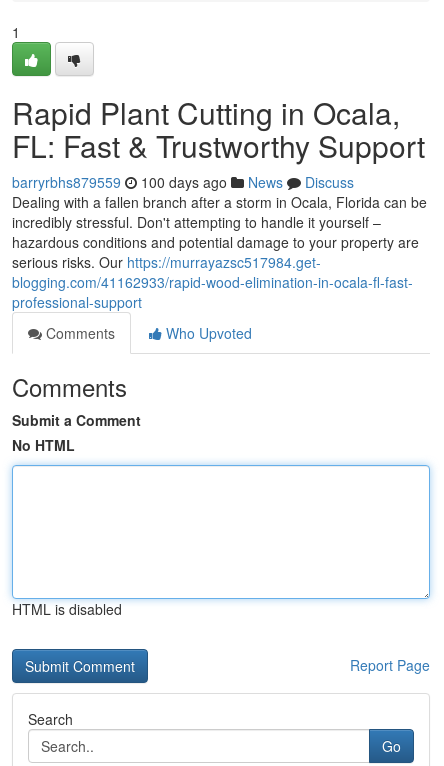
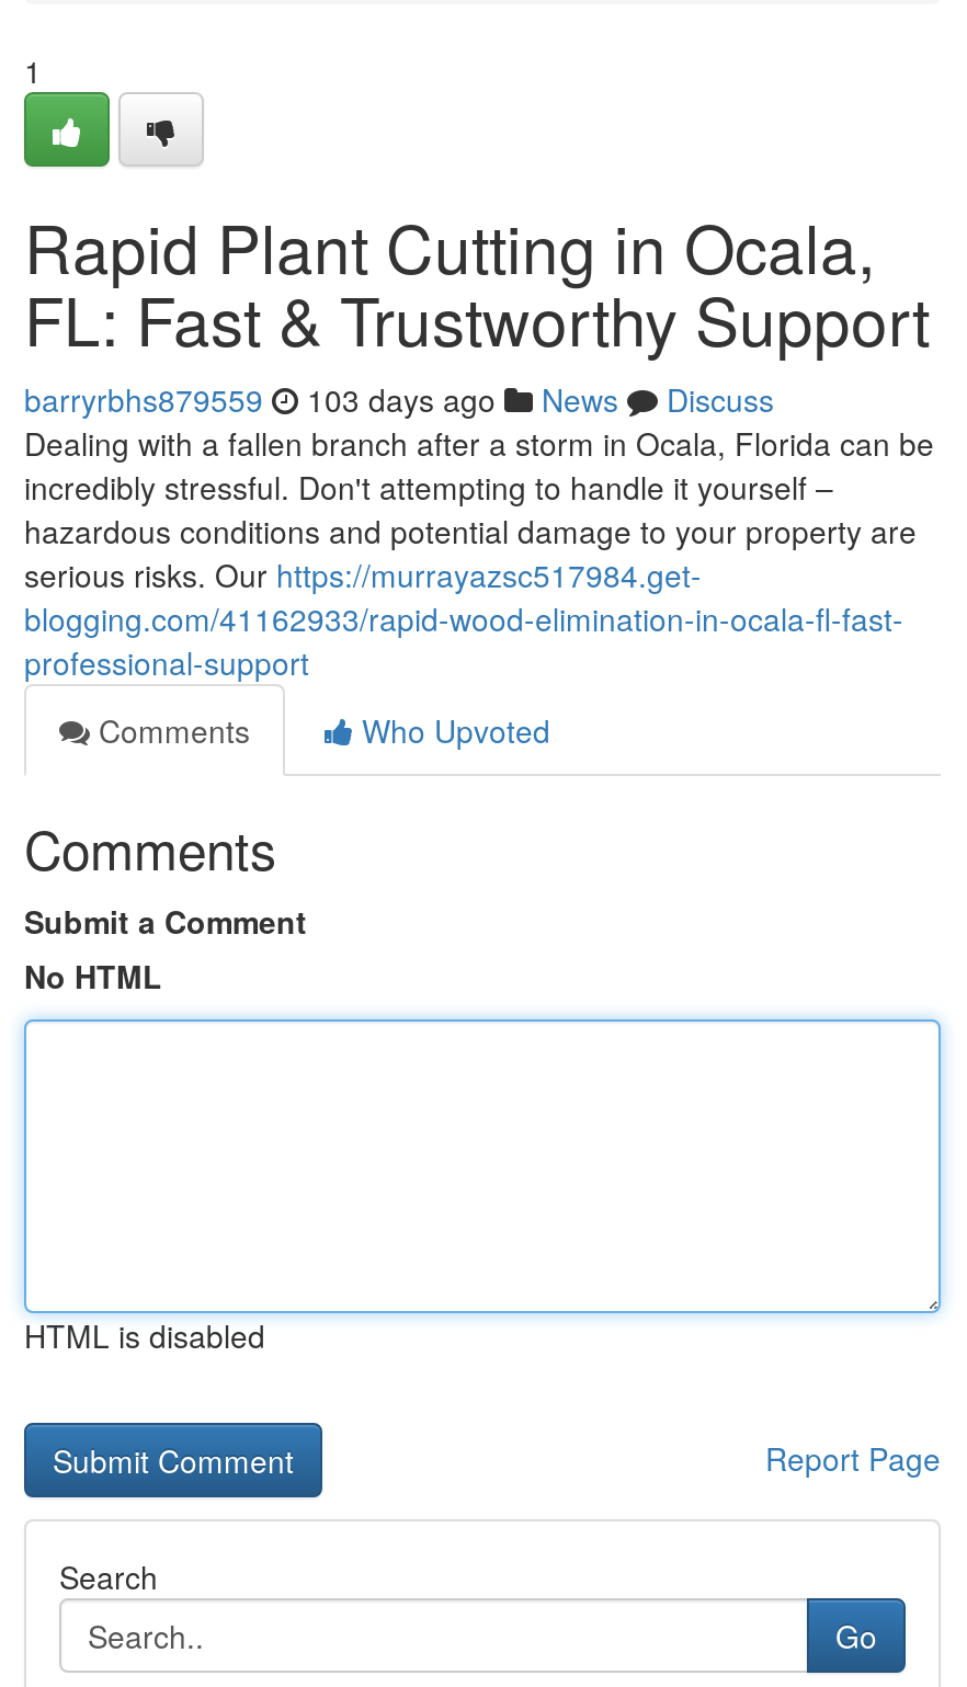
- barryrbhs879559 100 days ago News Discuss
+ barryrbhs879559 103 days ago News Discuss
